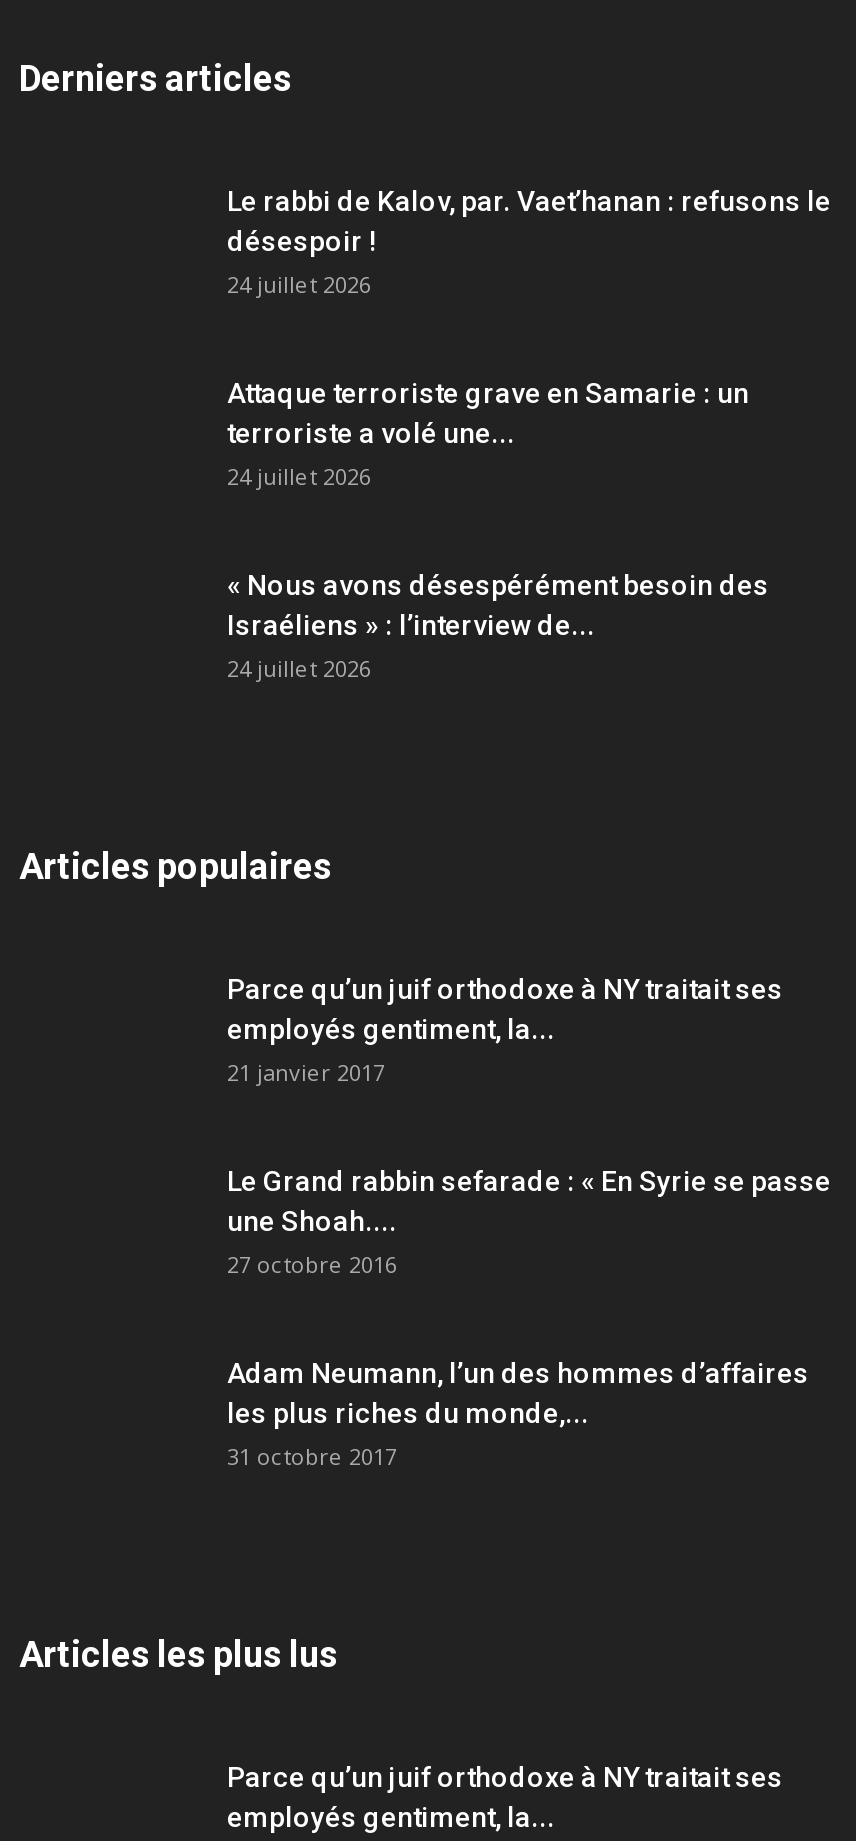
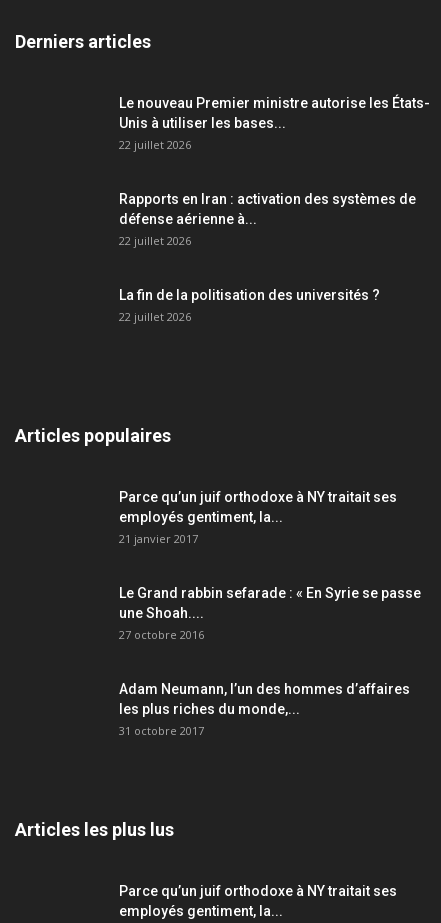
- Le rabbi de Kalov, par. Vaet’hanan : refusons le
- désespoir !
- 24 juillet 2026
+ Le nouveau Premier ministre autorise les États-
+ Unis à utiliser les bases...
+ 22 juillet 2026

- Attaque terroriste grave en Samarie : un
- terroriste a volé une...
- 24 juillet 2026
+ Rapports en Iran : activation des systèmes de
+ défense aérienne à...
+ 22 juillet 2026

- « Nous avons désespérément besoin des
- Israéliens » : l’interview de...
- 24 juillet 2026
+ La fin de la politisation des universités ?
+ 22 juillet 2026
